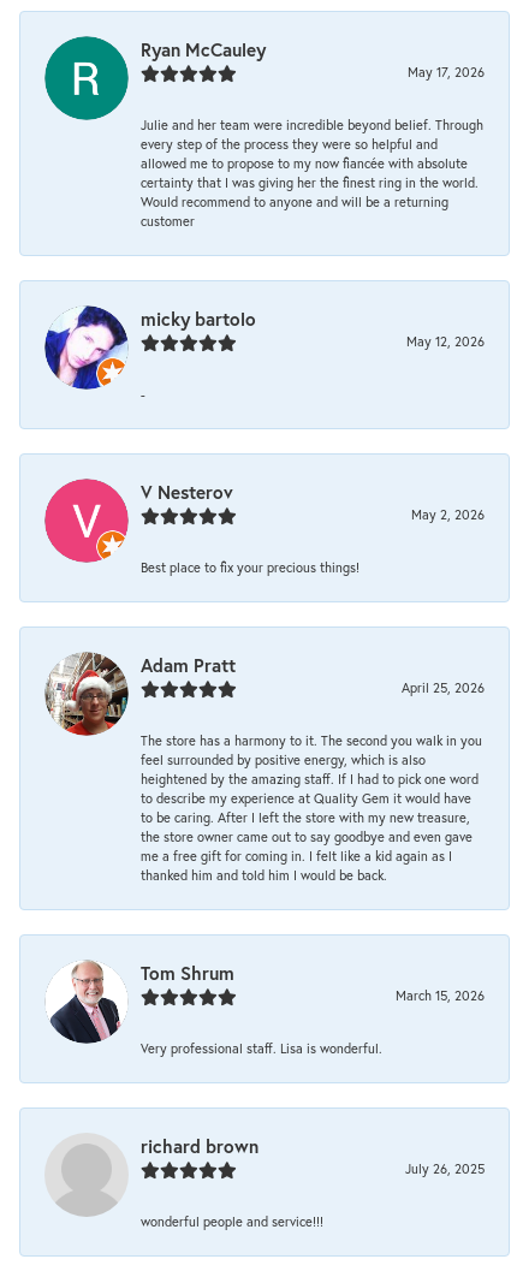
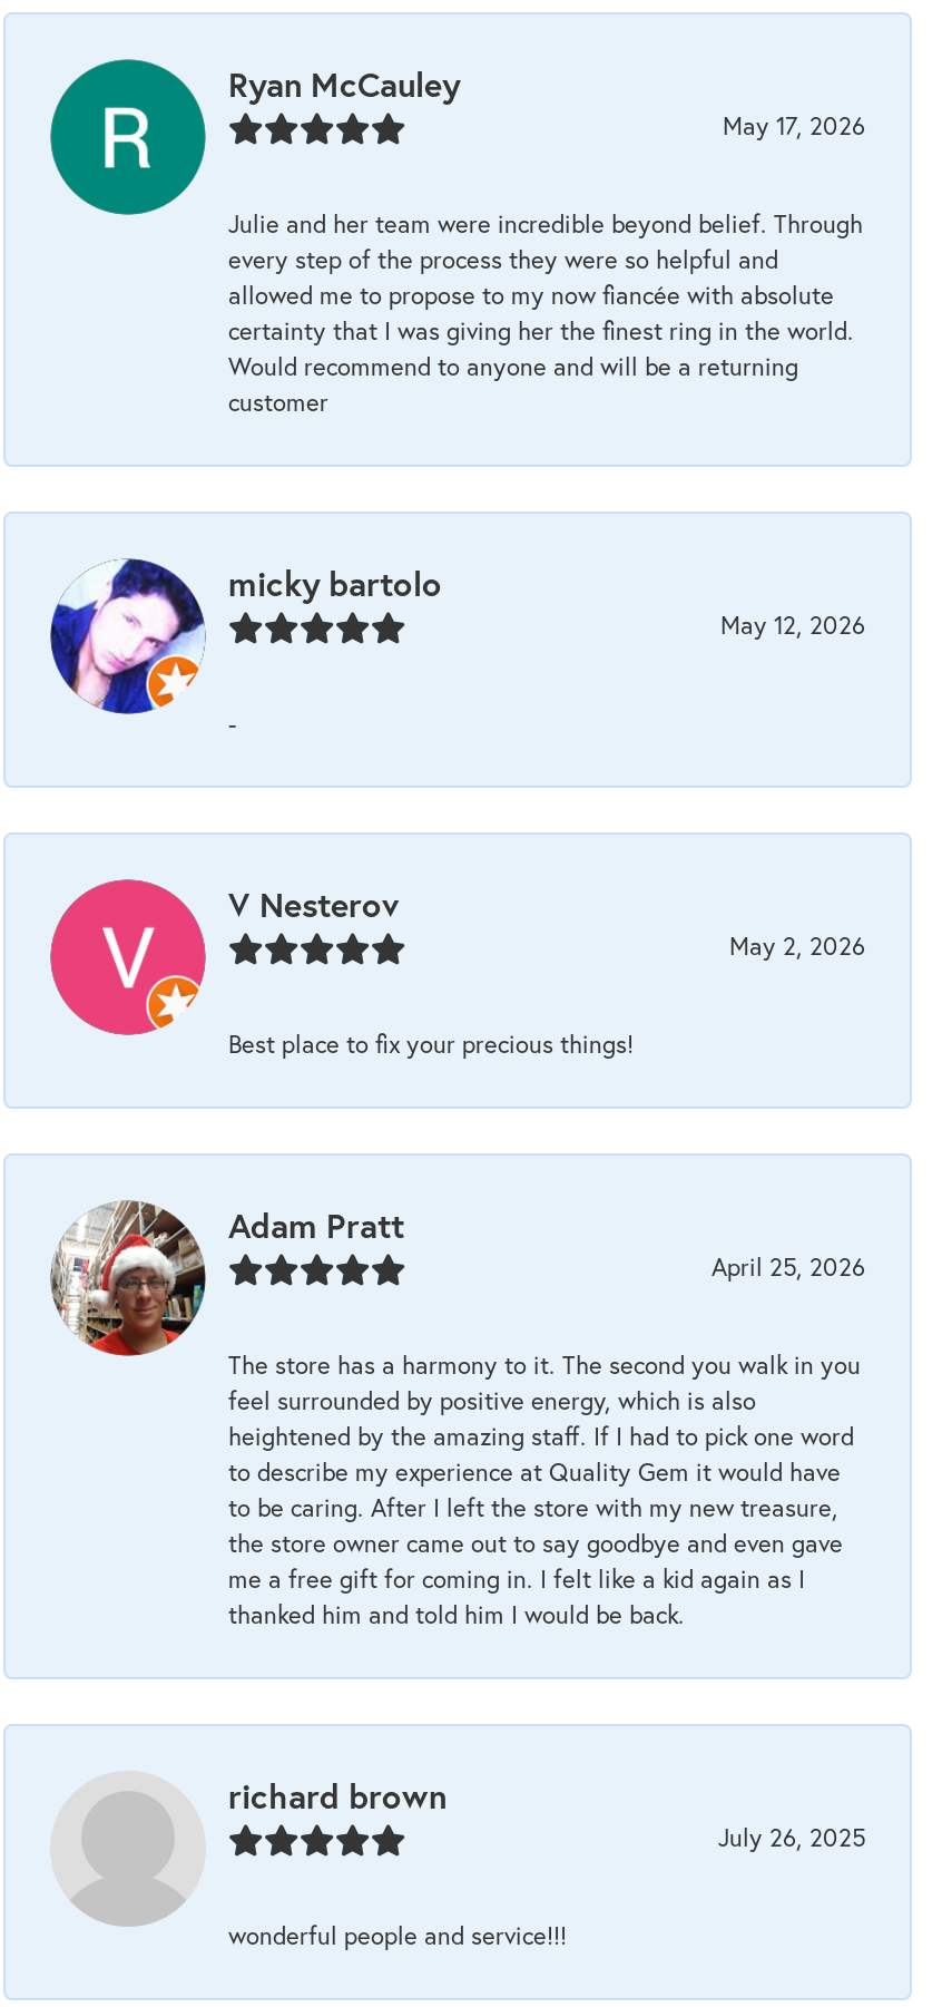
- [image]
- Tom Shrum
- March 15, 2026
- Very professional staff. Lisa is wonderful.
